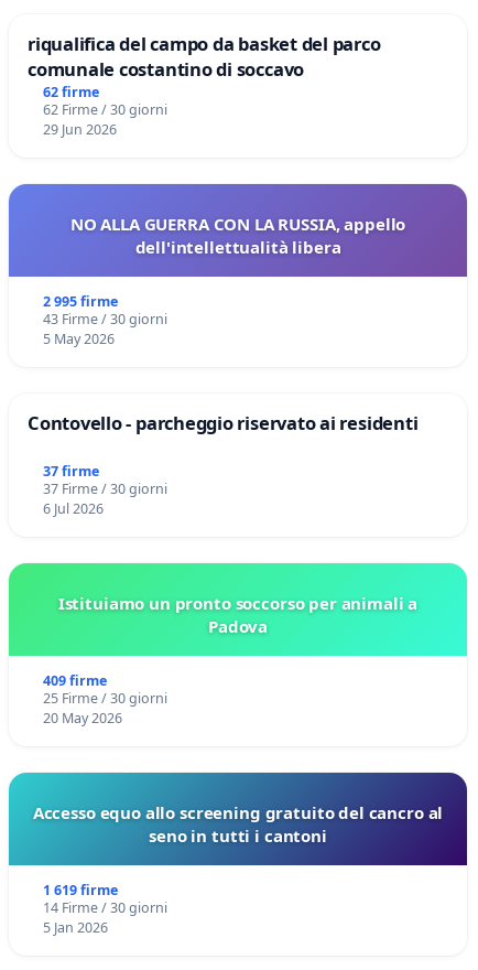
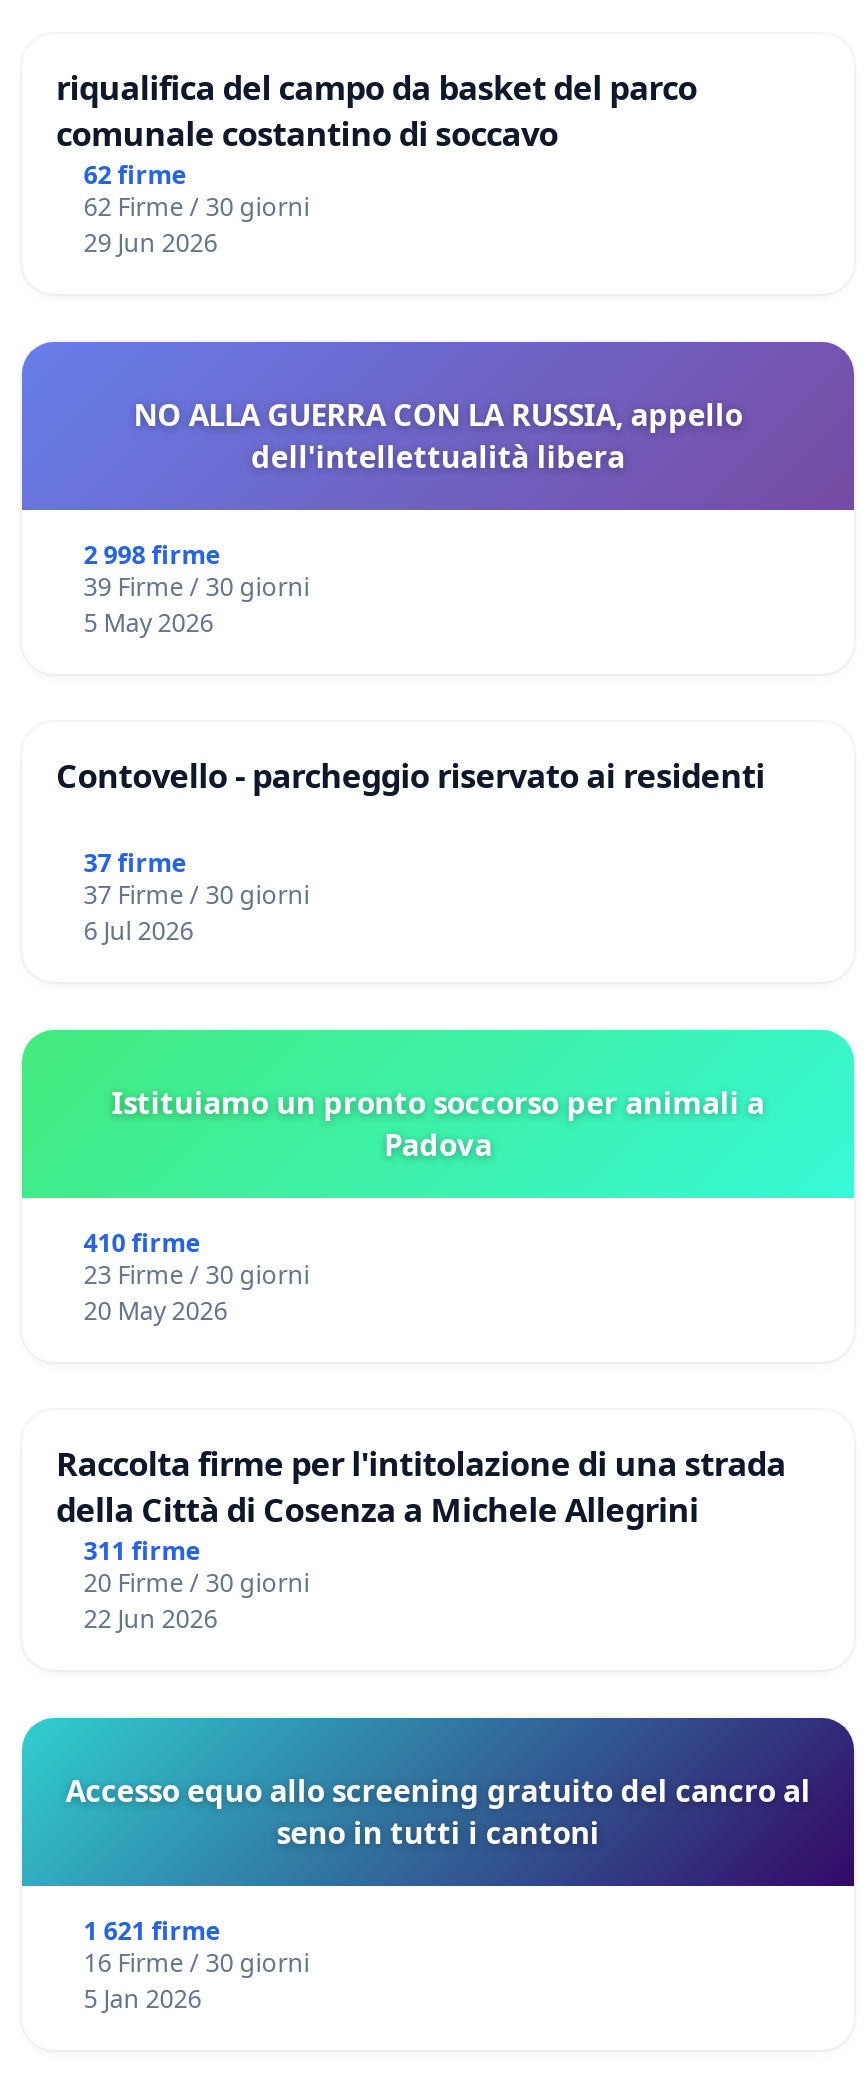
- 2 995 firme
+ 2 998 firme

- 43 Firme / 30 giorni
+ 39 Firme / 30 giorni

- 409 firme
+ 410 firme

- 25 Firme / 30 giorni
+ 23 Firme / 30 giorni

+ Raccolta firme per l'intitolazione di una strada
+ della Città di Cosenza a Michele Allegrini
+ 311 firme
+ 20 Firme / 30 giorni
+ 22 Jun 2026

- 1 619 firme
+ 1 621 firme

- 14 Firme / 30 giorni
+ 16 Firme / 30 giorni
